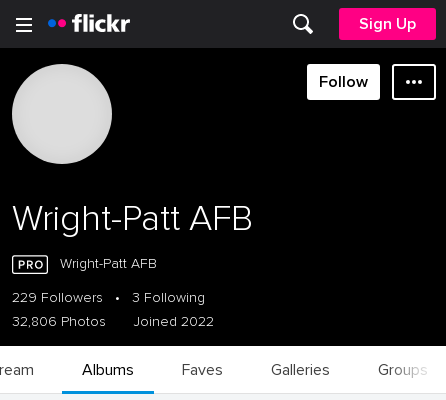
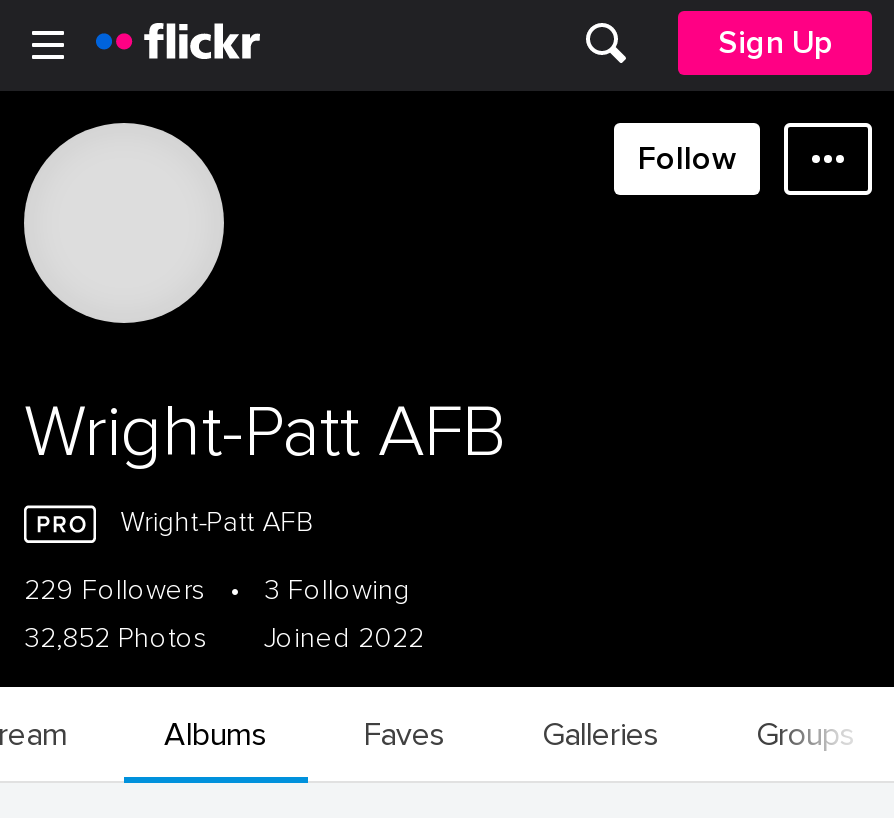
- 32,806 Photos Joined 2022
+ 32,852 Photos Joined 2022
